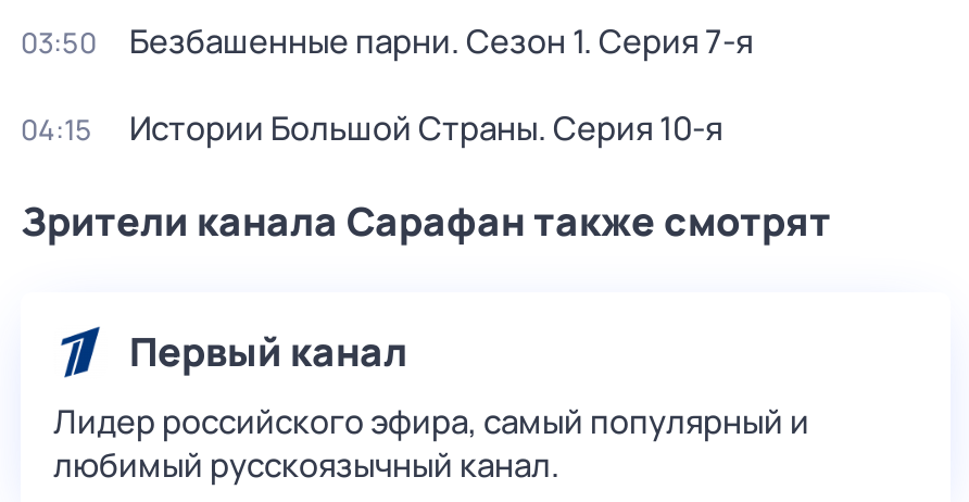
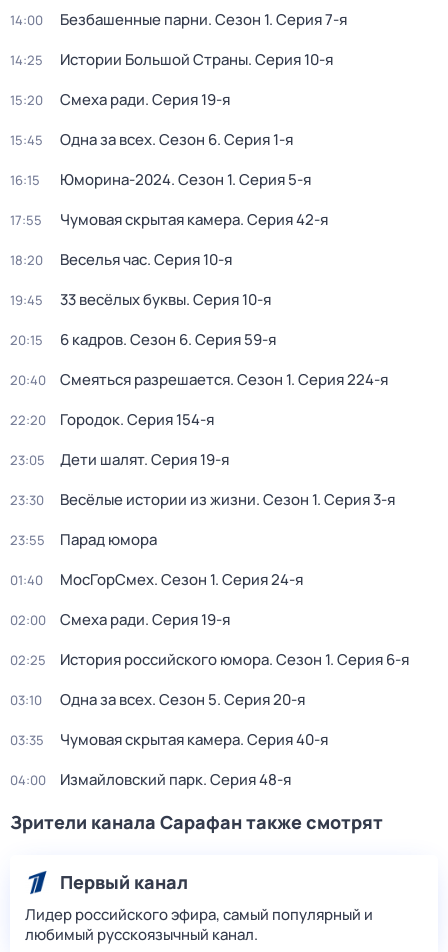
- 03:50 Безбашенные парни. Сезон 1. Серия 7-я
+ 14:00 Безбашенные парни. Сезон 1. Серия 7-я

- 04:15 Истории Большой Страны. Серия 10-я
+ 14:25 Истории Большой Страны. Серия 10-я

+ 15:20
+ Смеха ради. Серия 19-я
+ 15:45
+ Одна за всех. Сезон 6. Серия 1-я
+ 16:15
+ Юморина-2024. Сезон 1. Серия 5-я
+ 17:55
+ Чумовая скрытая камера. Серия 42-я
+ 18:20
+ Веселья час. Серия 10-я
+ 19:45
+ 33 весёлых буквы. Серия 10-я
+ 20:15
+ 6 кадров. Сезон 6. Серия 59-я
+ 20:40
+ Смеяться разрешается. Сезон 1. Серия 224-я
+ 22:20
+ Городок. Серия 154-я
+ 23:05
+ Дети шалят. Серия 19-я
+ 23:30
+ Весёлые истории из жизни. Сезон 1. Серия 3-я
+ 23:55
+ Парад юмора
+ 01:40
+ МосГорСмех. Сезон 1. Серия 24-я
+ 02:00
+ Смеха ради. Серия 19-я
+ 02:25
+ История российского юмора. Сезон 1. Серия 6-я
+ 03:10
+ Одна за всех. Сезон 5. Серия 20-я
+ 03:35
+ Чумовая скрытая камера. Серия 40-я
+ 04:00
+ Измайловский парк. Серия 48-я
